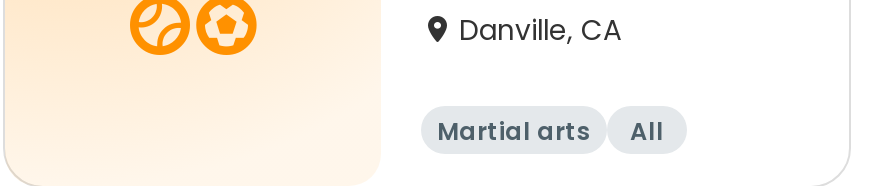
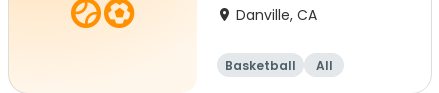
- Martial arts
+ Basketball
